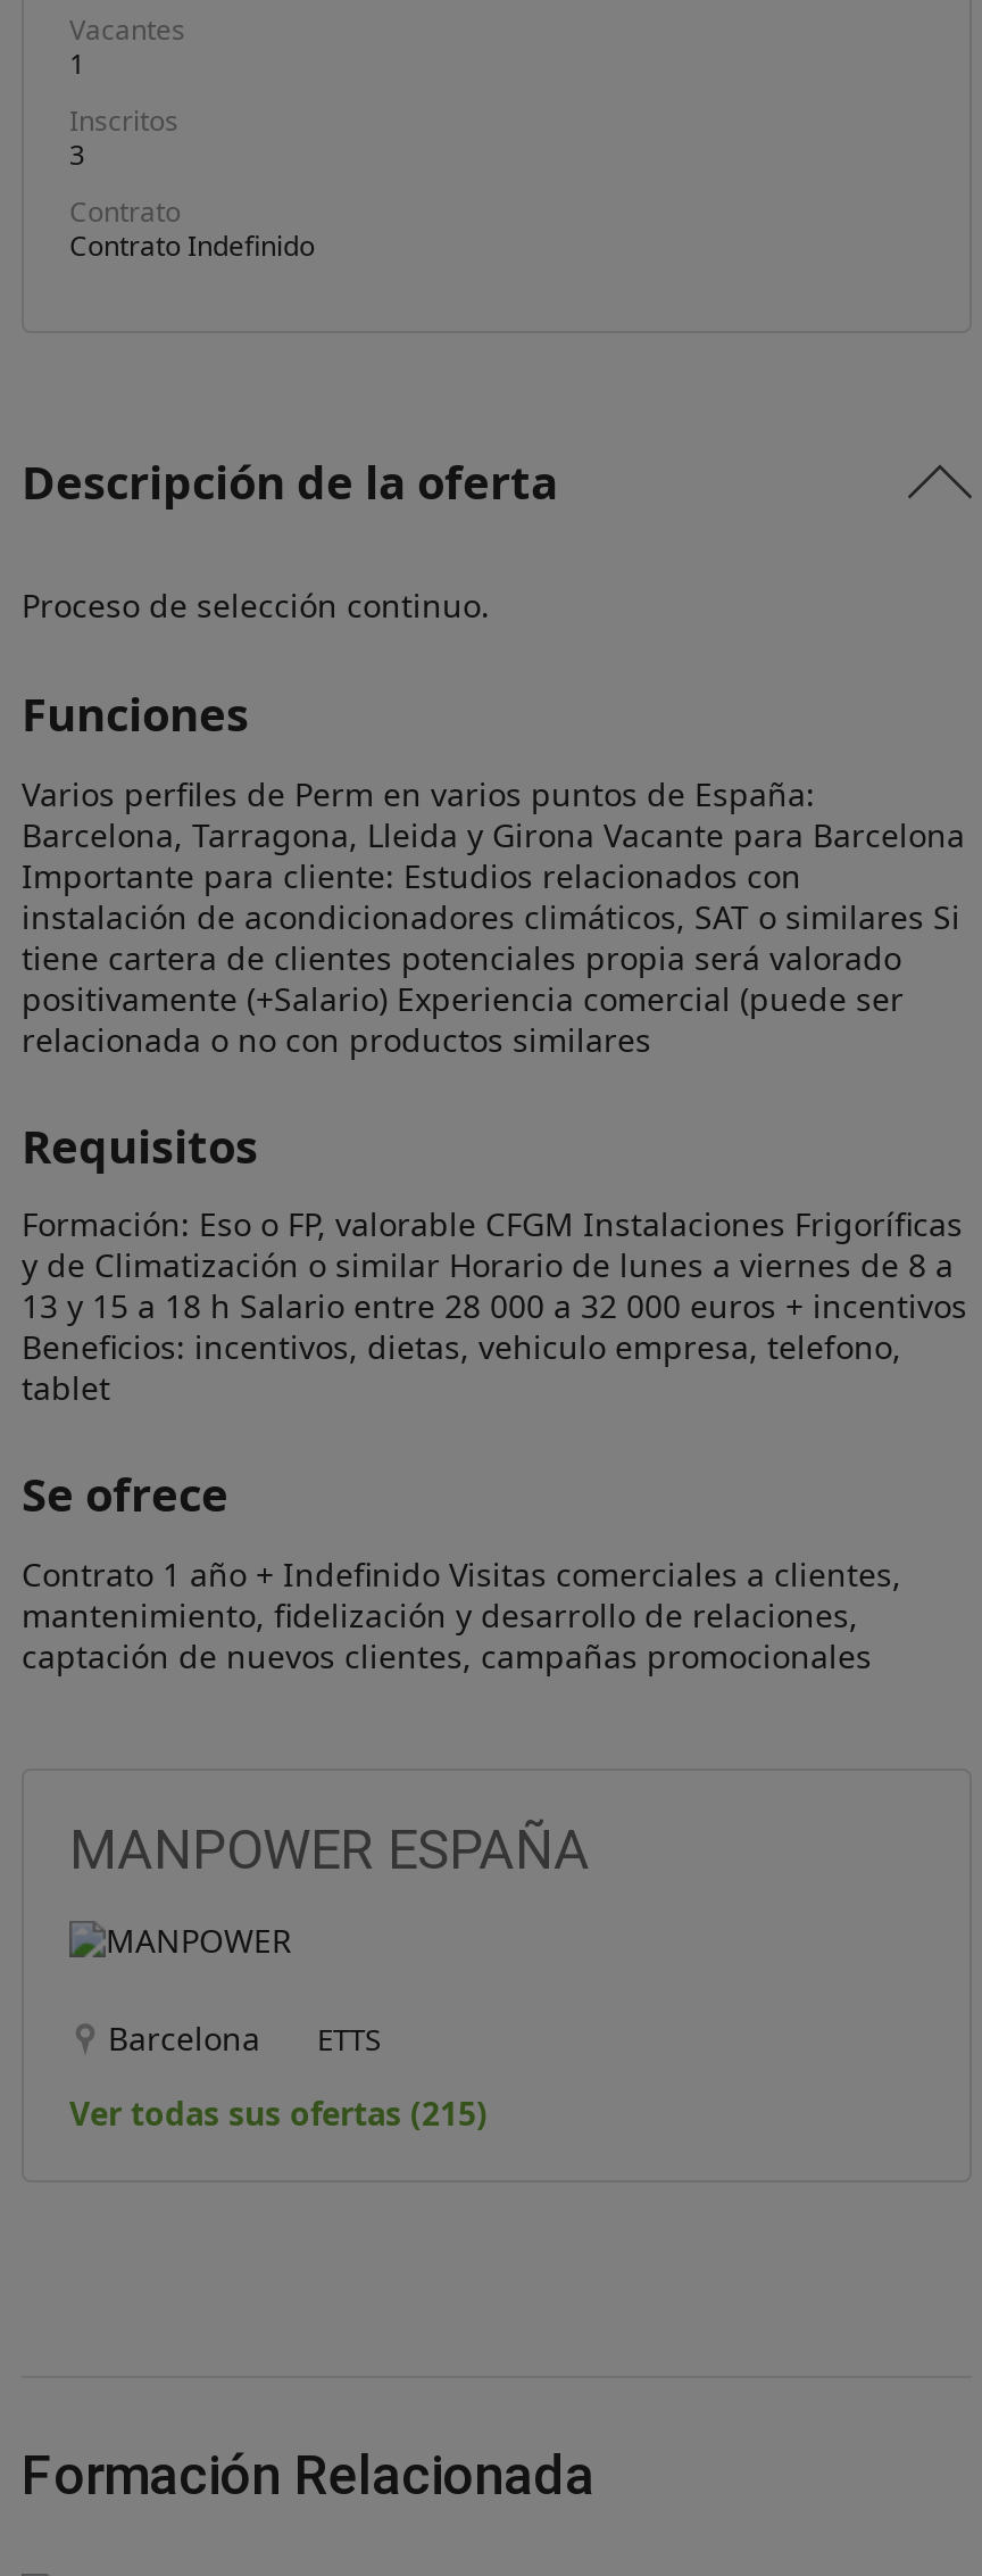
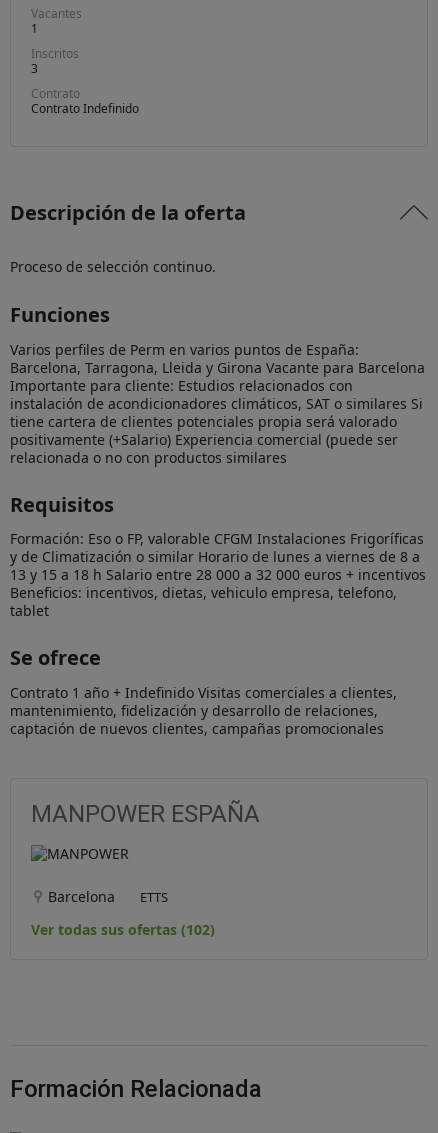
- Ver todas sus ofertas (215)
+ Ver todas sus ofertas (102)
